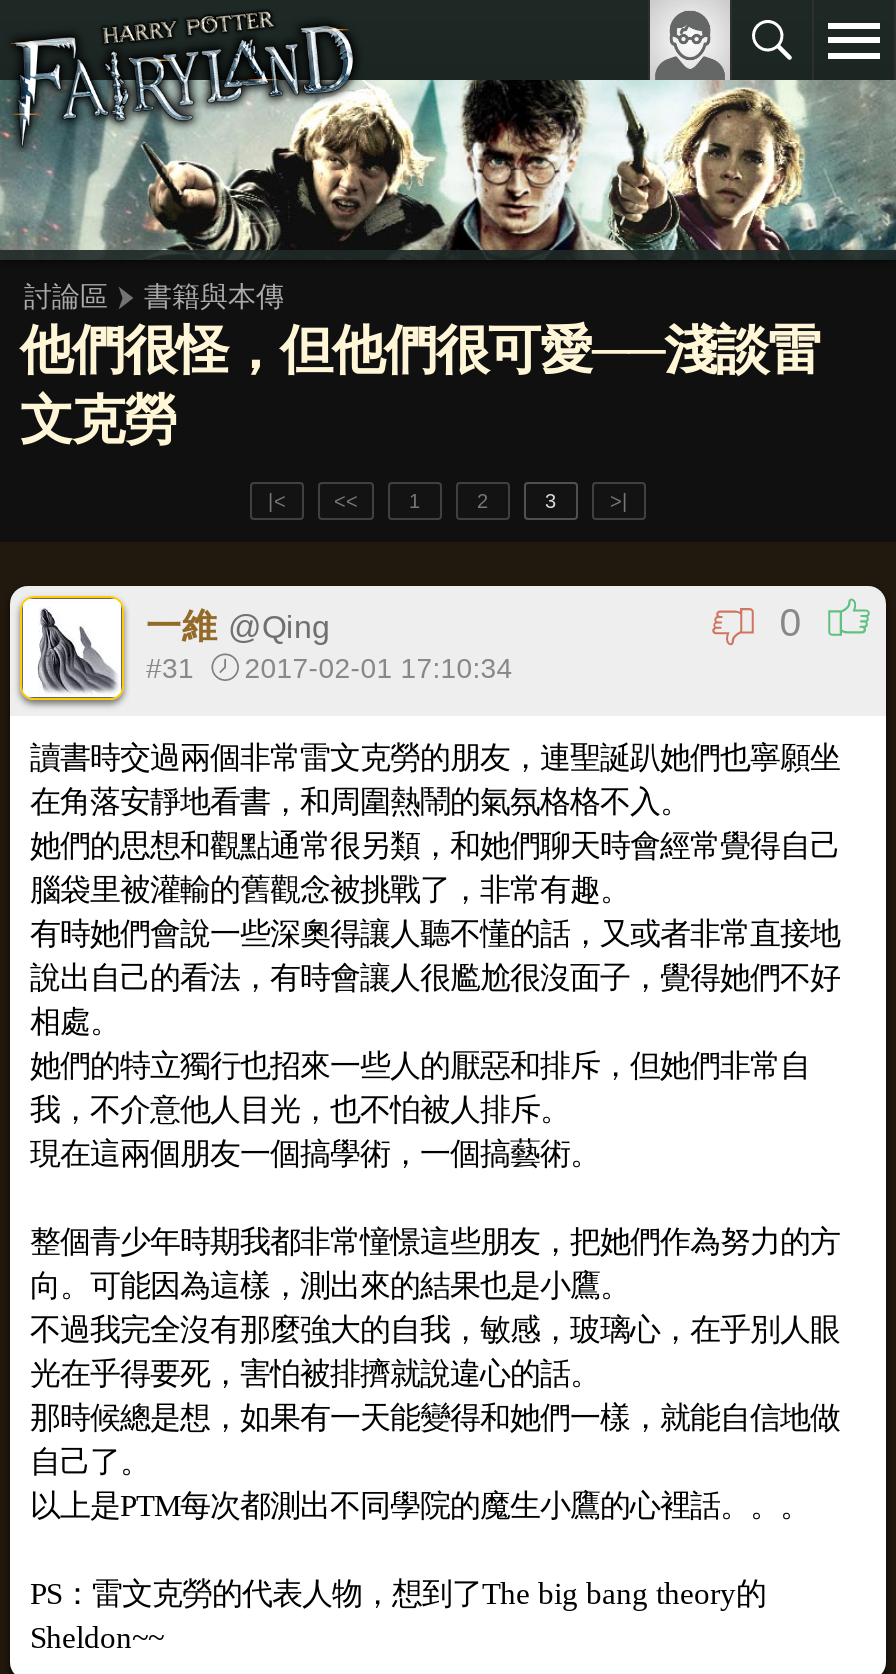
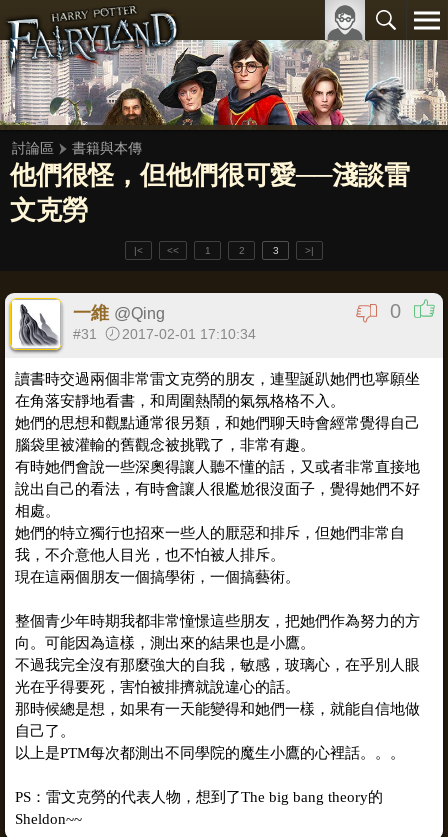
- [image]
+ [image]
